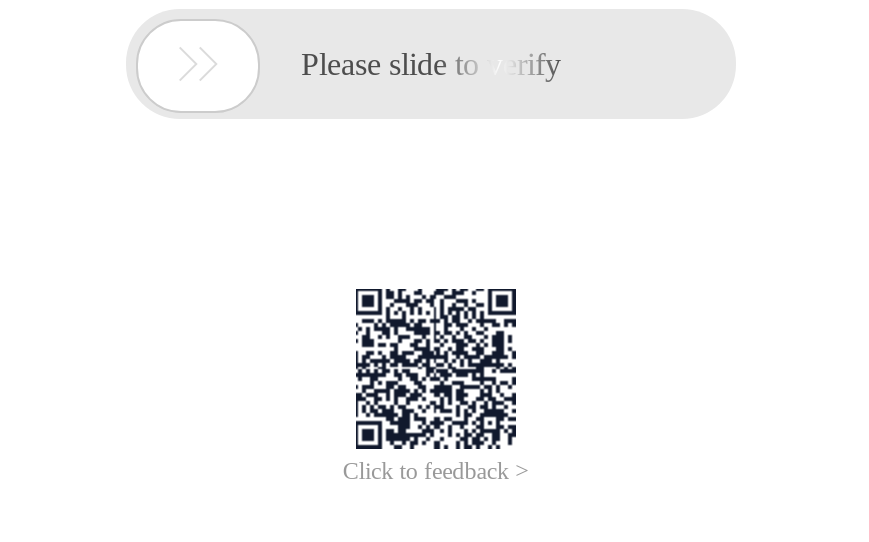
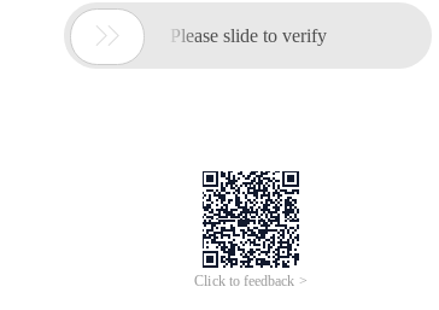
- [image]
+ [image]
